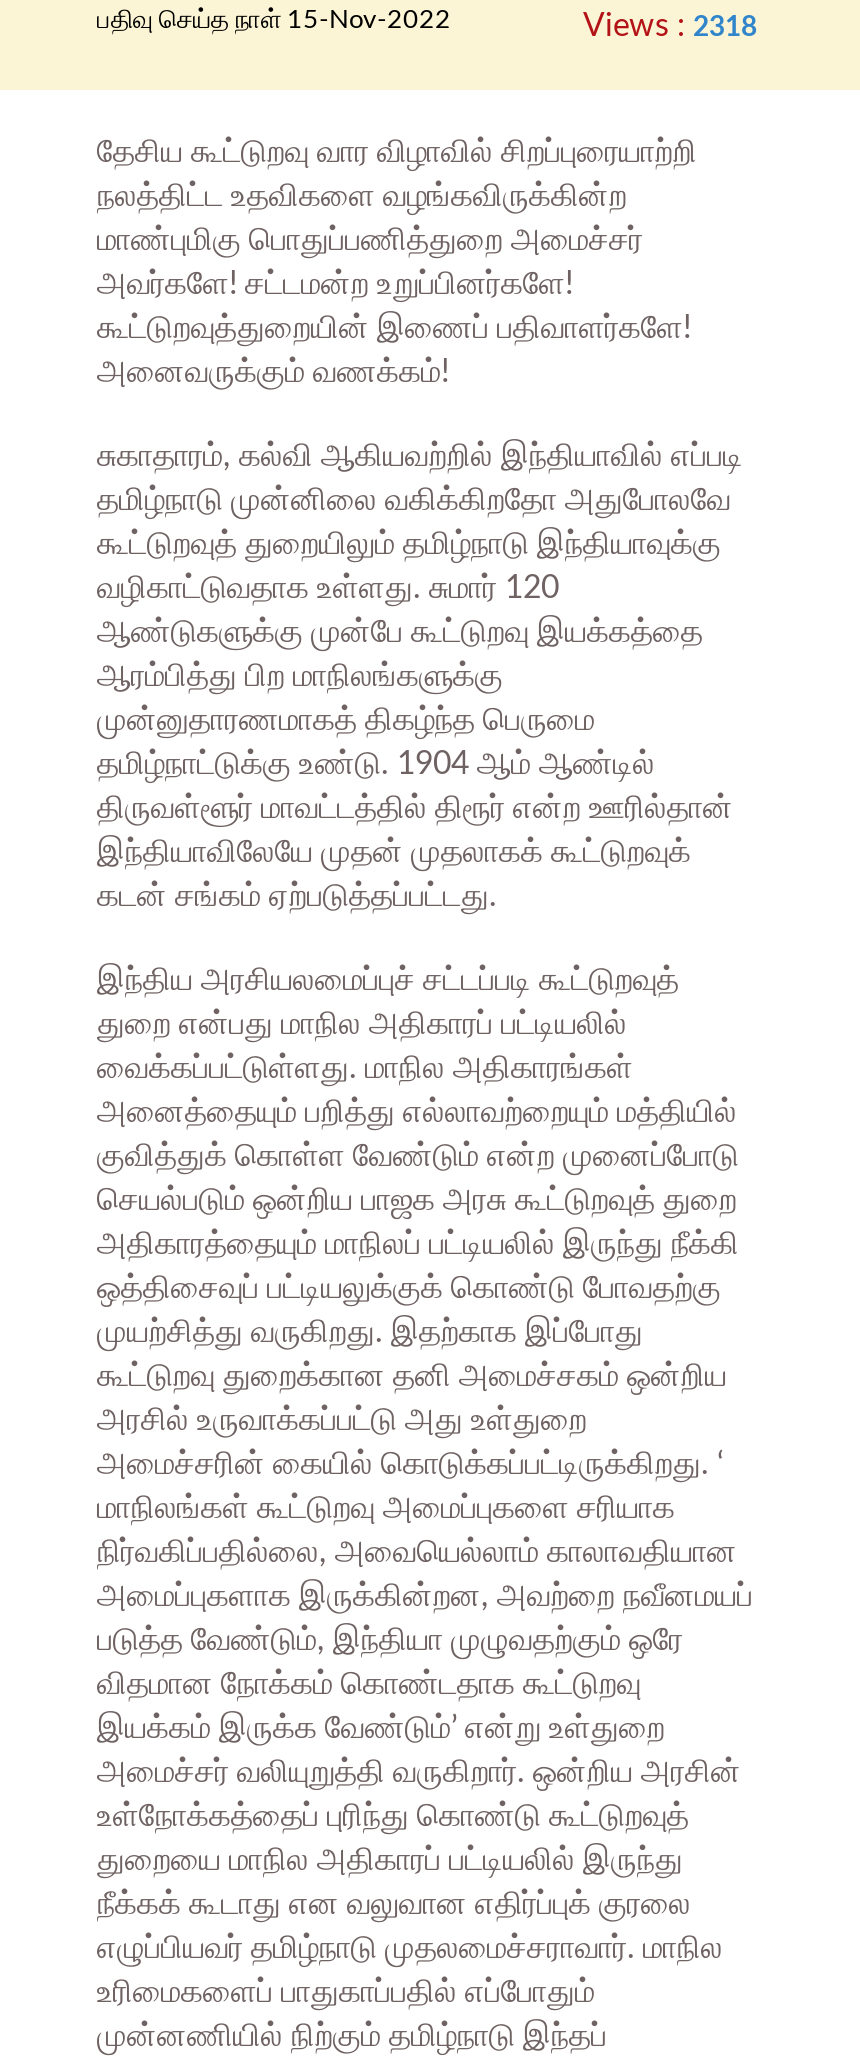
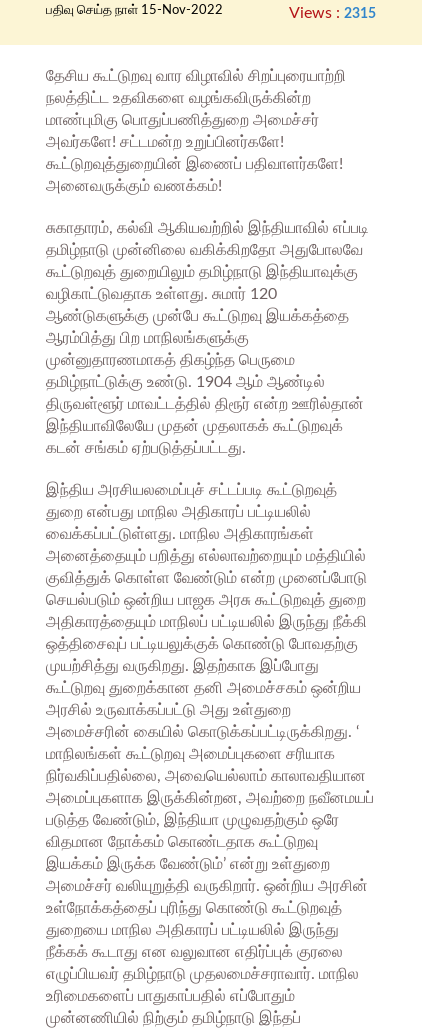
- Views : 2318
+ Views : 2315
